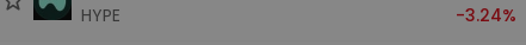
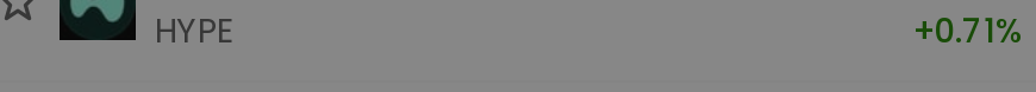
- -3.24%
+ +0.71%
